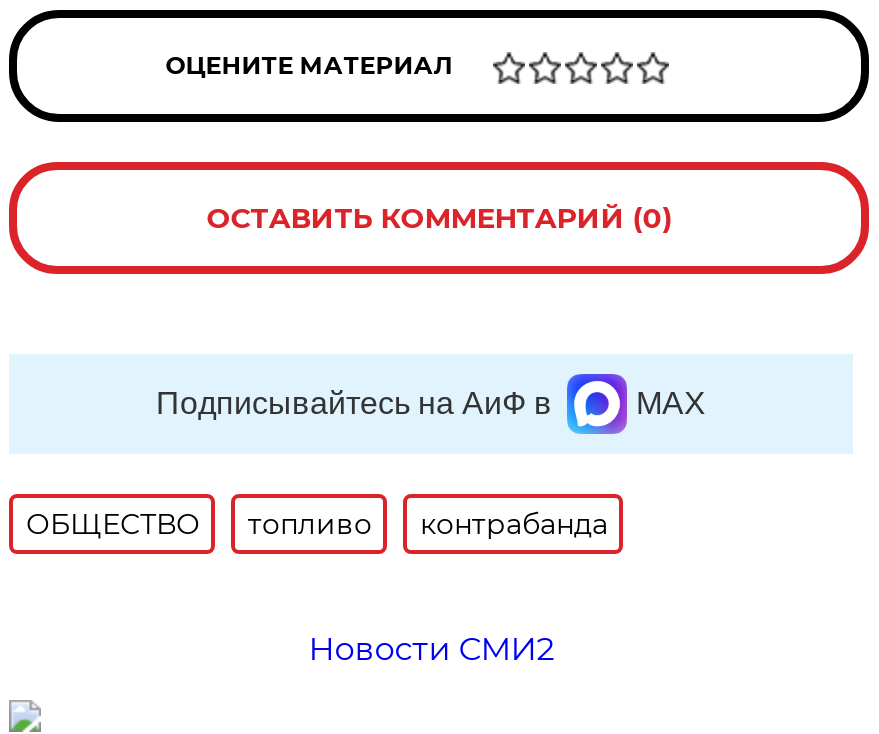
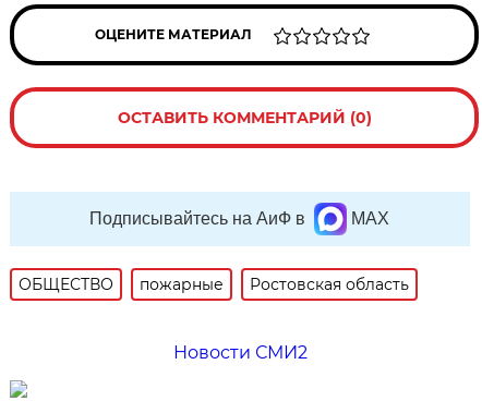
- топливо
- контрабанда
+ пожарные
+ Ростовская область
